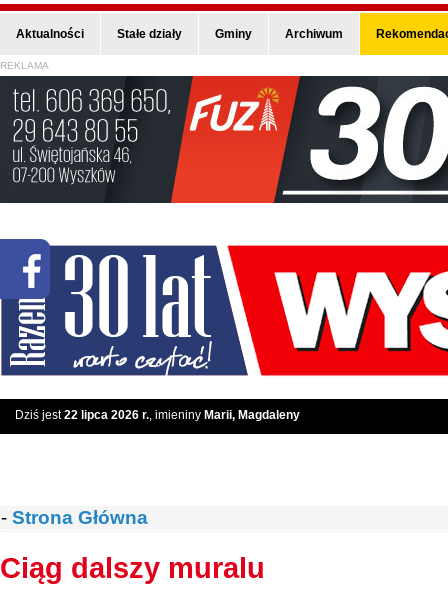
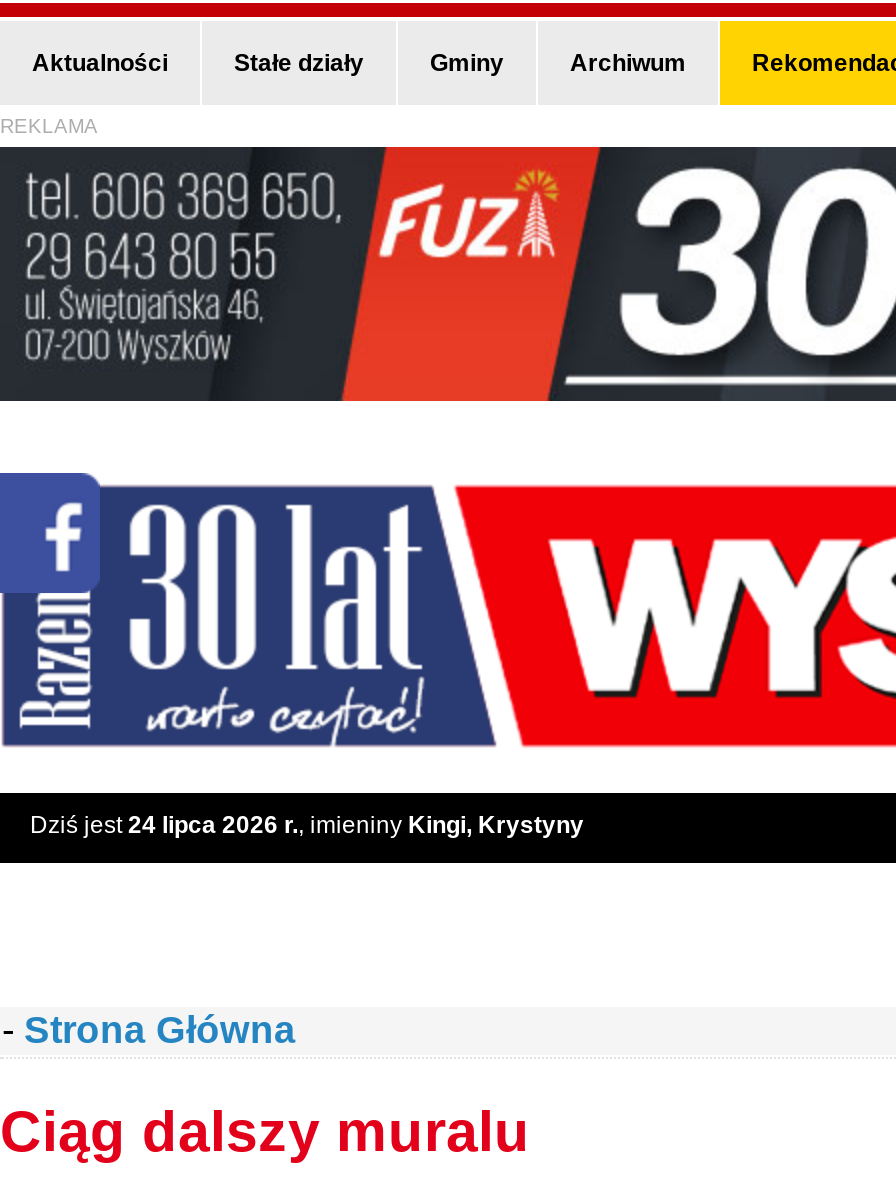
- Dziś jest 22 lipca 2026 r., imieniny Marii, Magdaleny
+ Dziś jest 24 lipca 2026 r., imieniny Kingi, Krystyny
